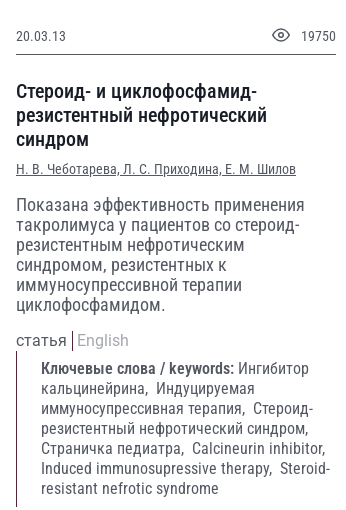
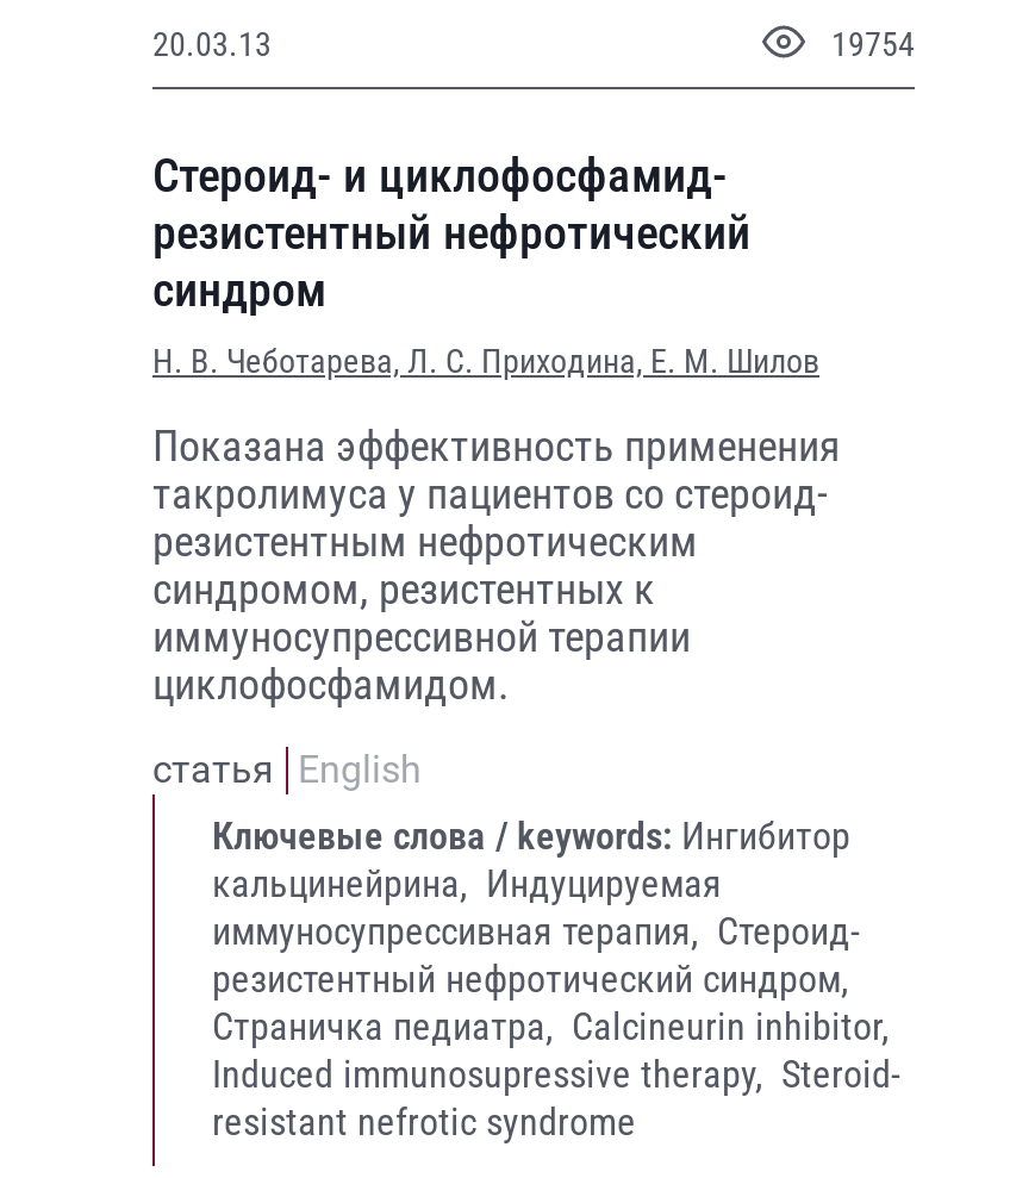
- 19750
+ 19754
